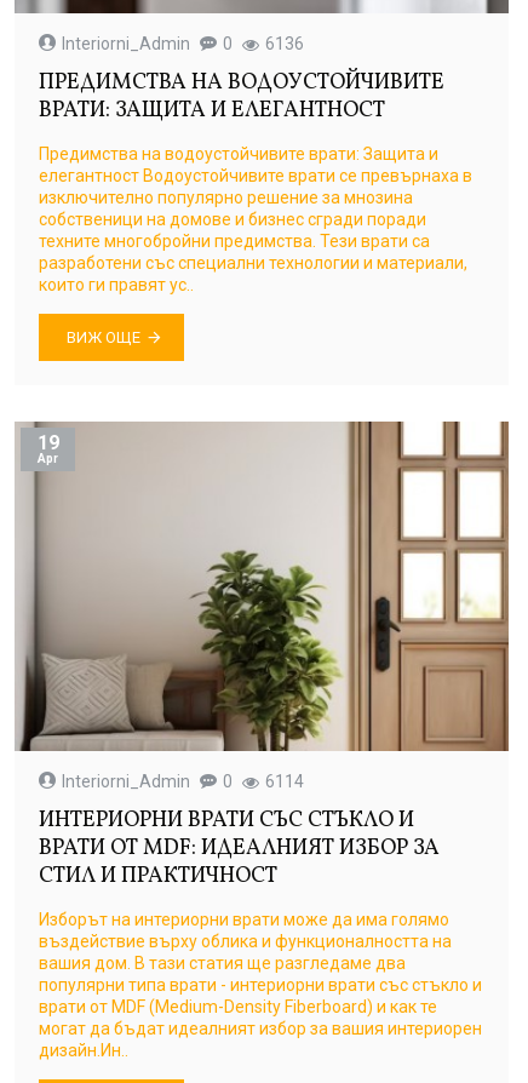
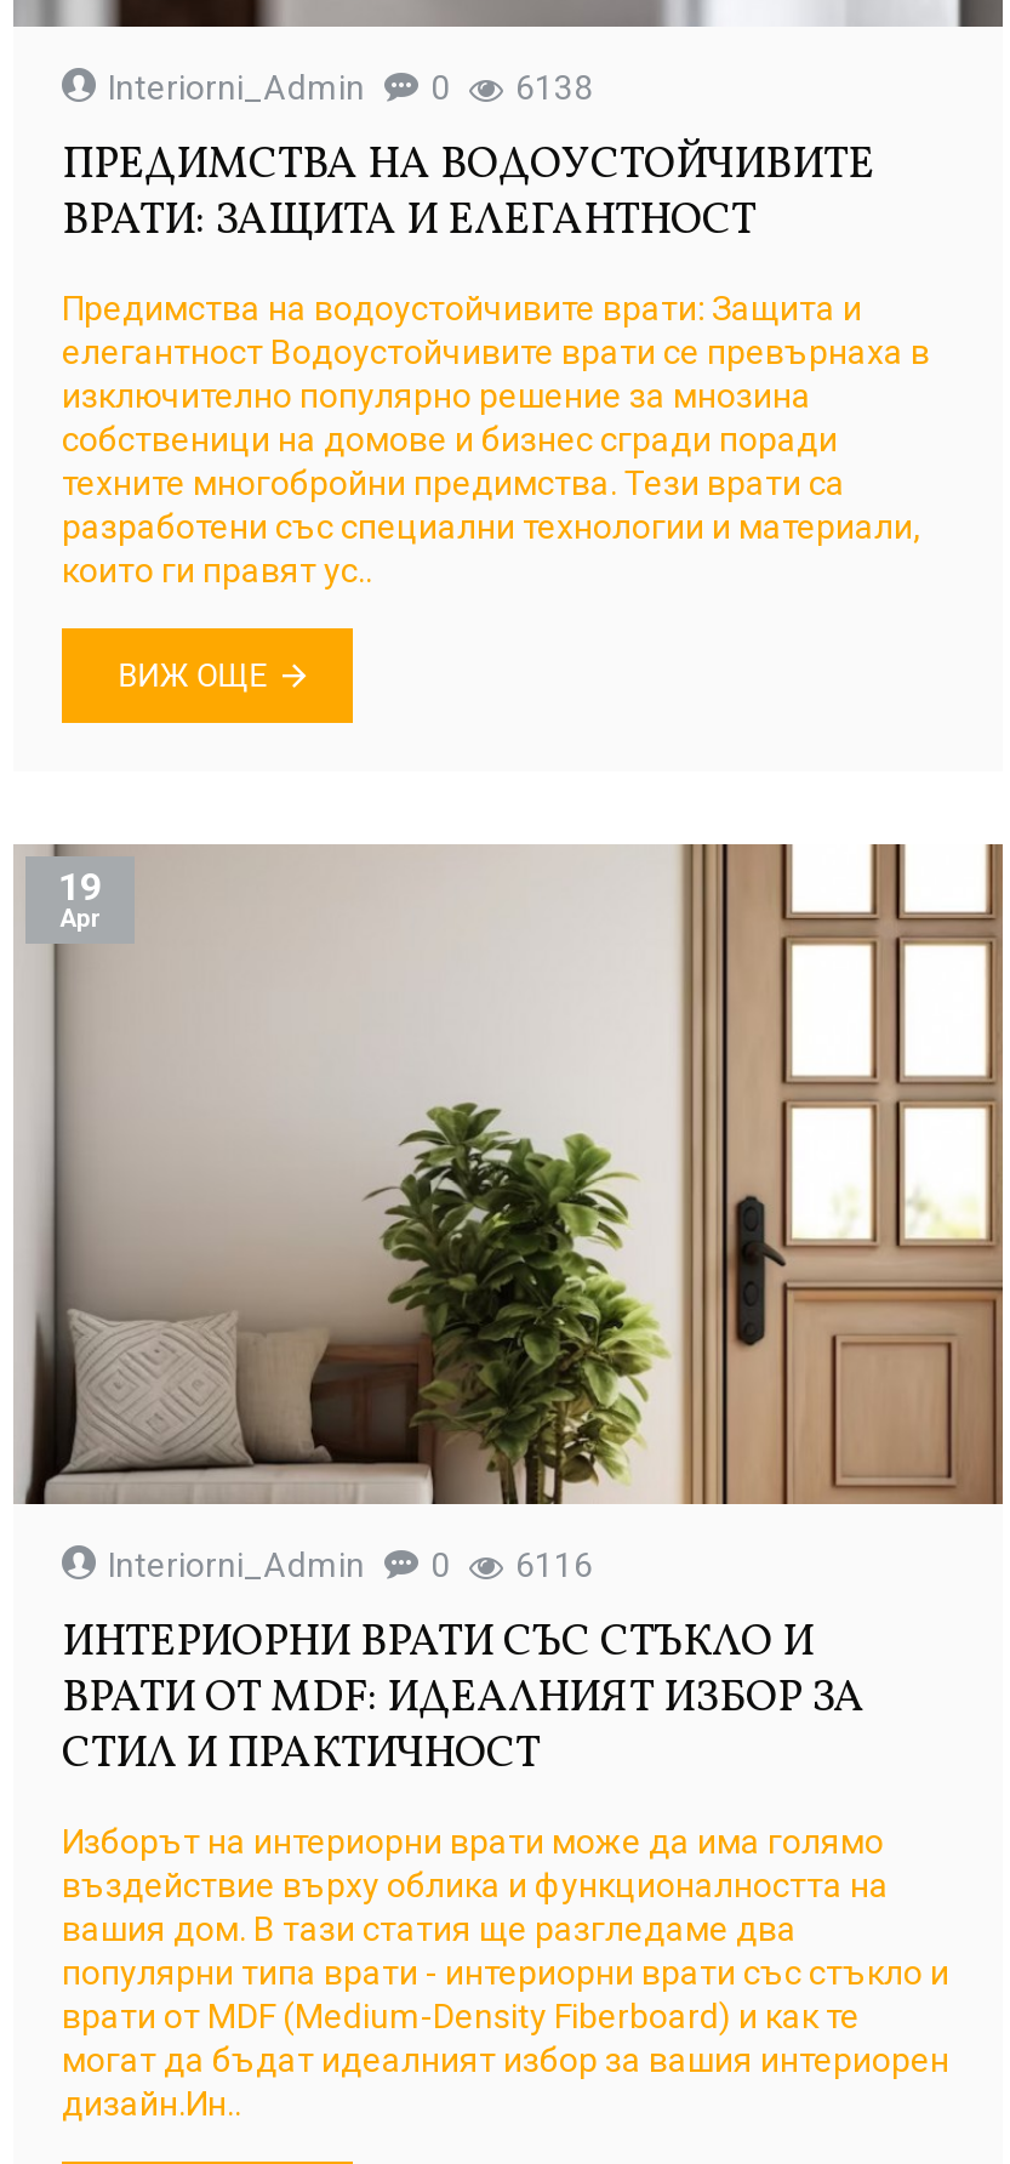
- Interiorni_Admin 0 6136
+ Interiorni_Admin 0 6138

- Interiorni_Admin 0 6114
+ Interiorni_Admin 0 6116
